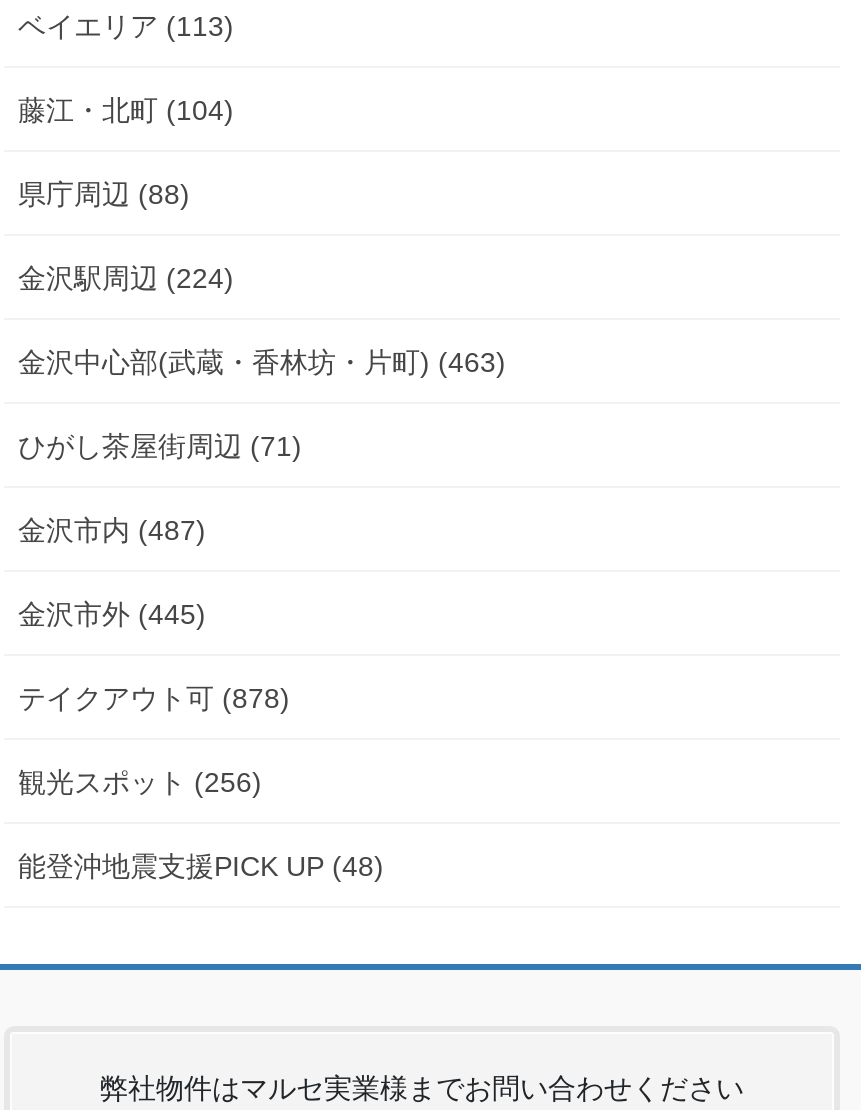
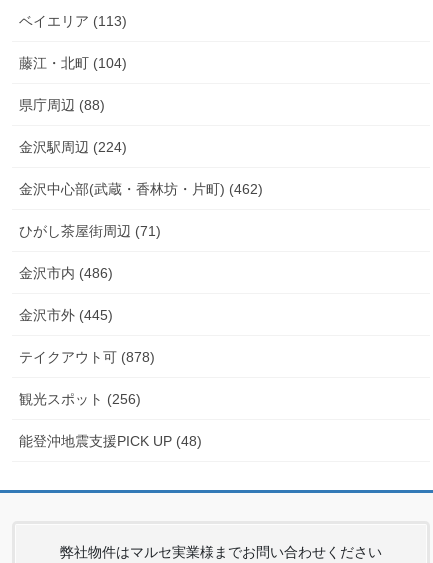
- 金沢中心部(武蔵・香林坊・片町) (463)
+ 金沢中心部(武蔵・香林坊・片町) (462)

- 金沢市内 (487)
+ 金沢市内 (486)
